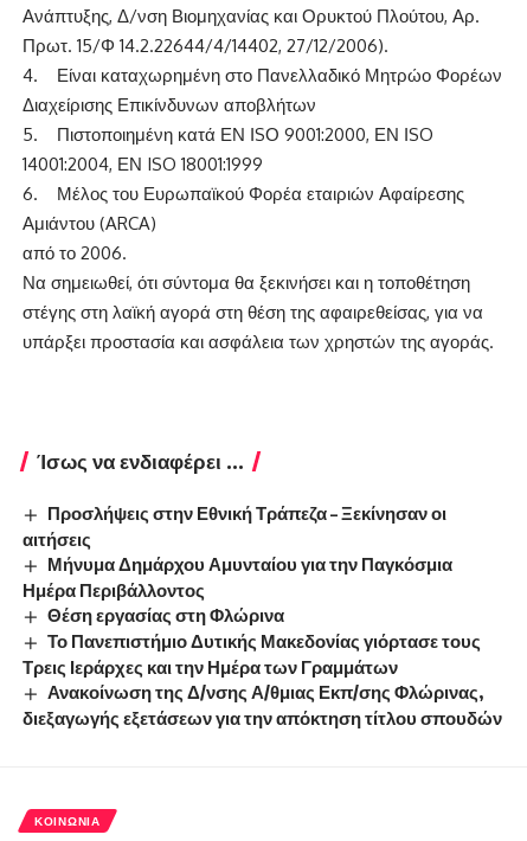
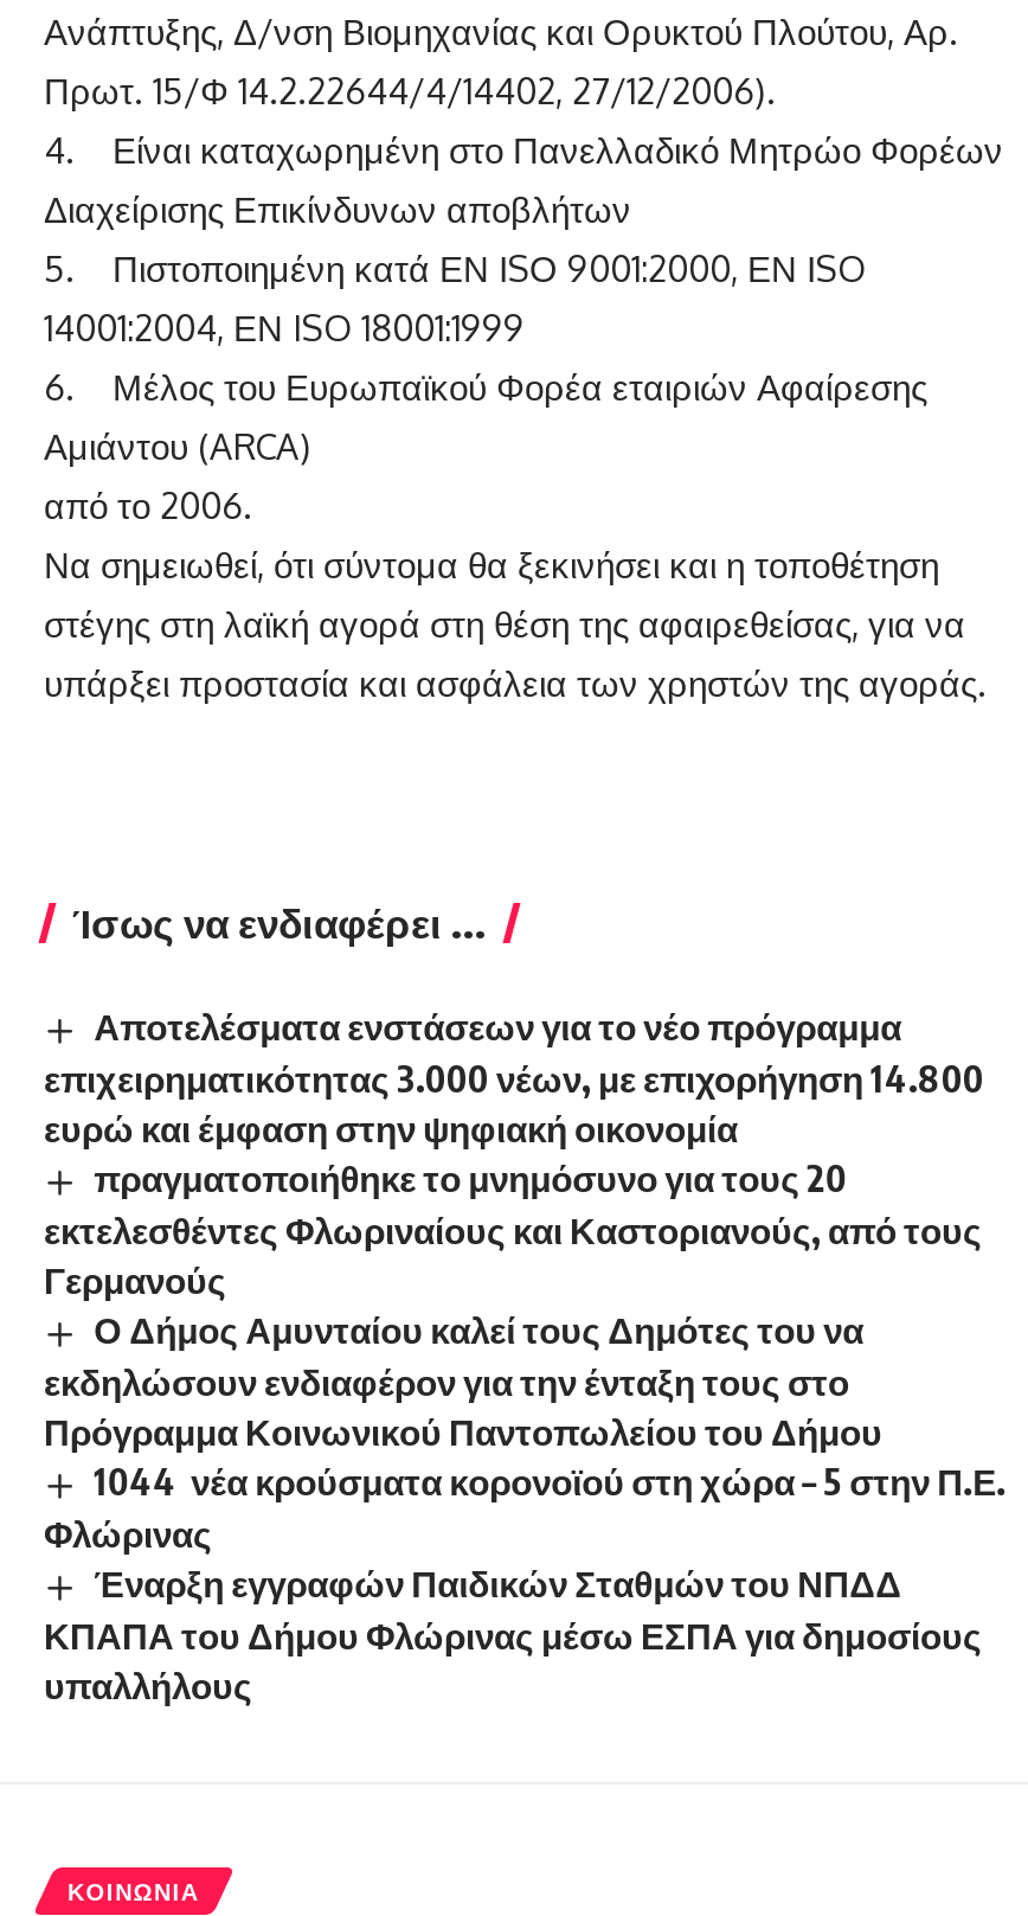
- Προσλήψεις στην Εθνική Τράπεζα – Ξεκίνησαν οι
- αιτήσεις
- Μήνυμα Δημάρχου Αμυνταίου για την Παγκόσμια
- Ημέρα Περιβάλλοντος
- Θέση εργασίας στη Φλώρινα
- Το Πανεπιστήμιο Δυτικής Μακεδονίας γιόρτασε τους
- Τρεις Ιεράρχες και την Ημέρα των Γραμμάτων
- Ανακοίνωση της Δ/νσης Α/θμιας Εκπ/σης Φλώρινας,
- διεξαγωγής εξετάσεων για την απόκτηση τίτλου σπουδών
+ Αποτελέσματα ενστάσεων για το νέο πρόγραμμα
+ επιχειρηματικότητας 3.000 νέων, με επιχορήγηση 14.800
+ ευρώ και έμφαση στην ψηφιακή οικονομία
+ πραγματοποιήθηκε το μνημόσυνο για τους 20
+ εκτελεσθέντες Φλωριναίους και Καστοριανούς, από τους
+ Γερμανούς
+ Ο Δήμος Αμυνταίου καλεί τους Δημότες του να
+ εκδηλώσουν ενδιαφέρον για την ένταξη τους στο
+ Πρόγραμμα Κοινωνικού Παντοπωλείου του Δήμου
+ 1044 νέα κρούσματα κορονοϊού στη χώρα – 5 στην Π.Ε.
+ Φλώρινας
+ Έναρξη εγγραφών Παιδικών Σταθμών του ΝΠΔΔ
+ ΚΠΑΠΑ του Δήμου Φλώρινας μέσω ΕΣΠΑ για δημοσίους
+ υπαλλήλους
